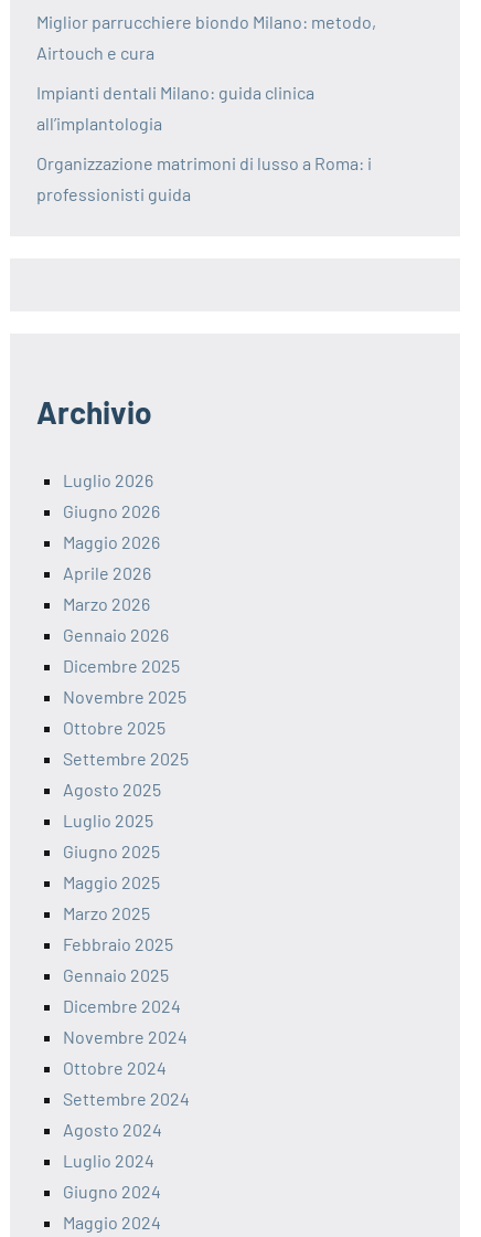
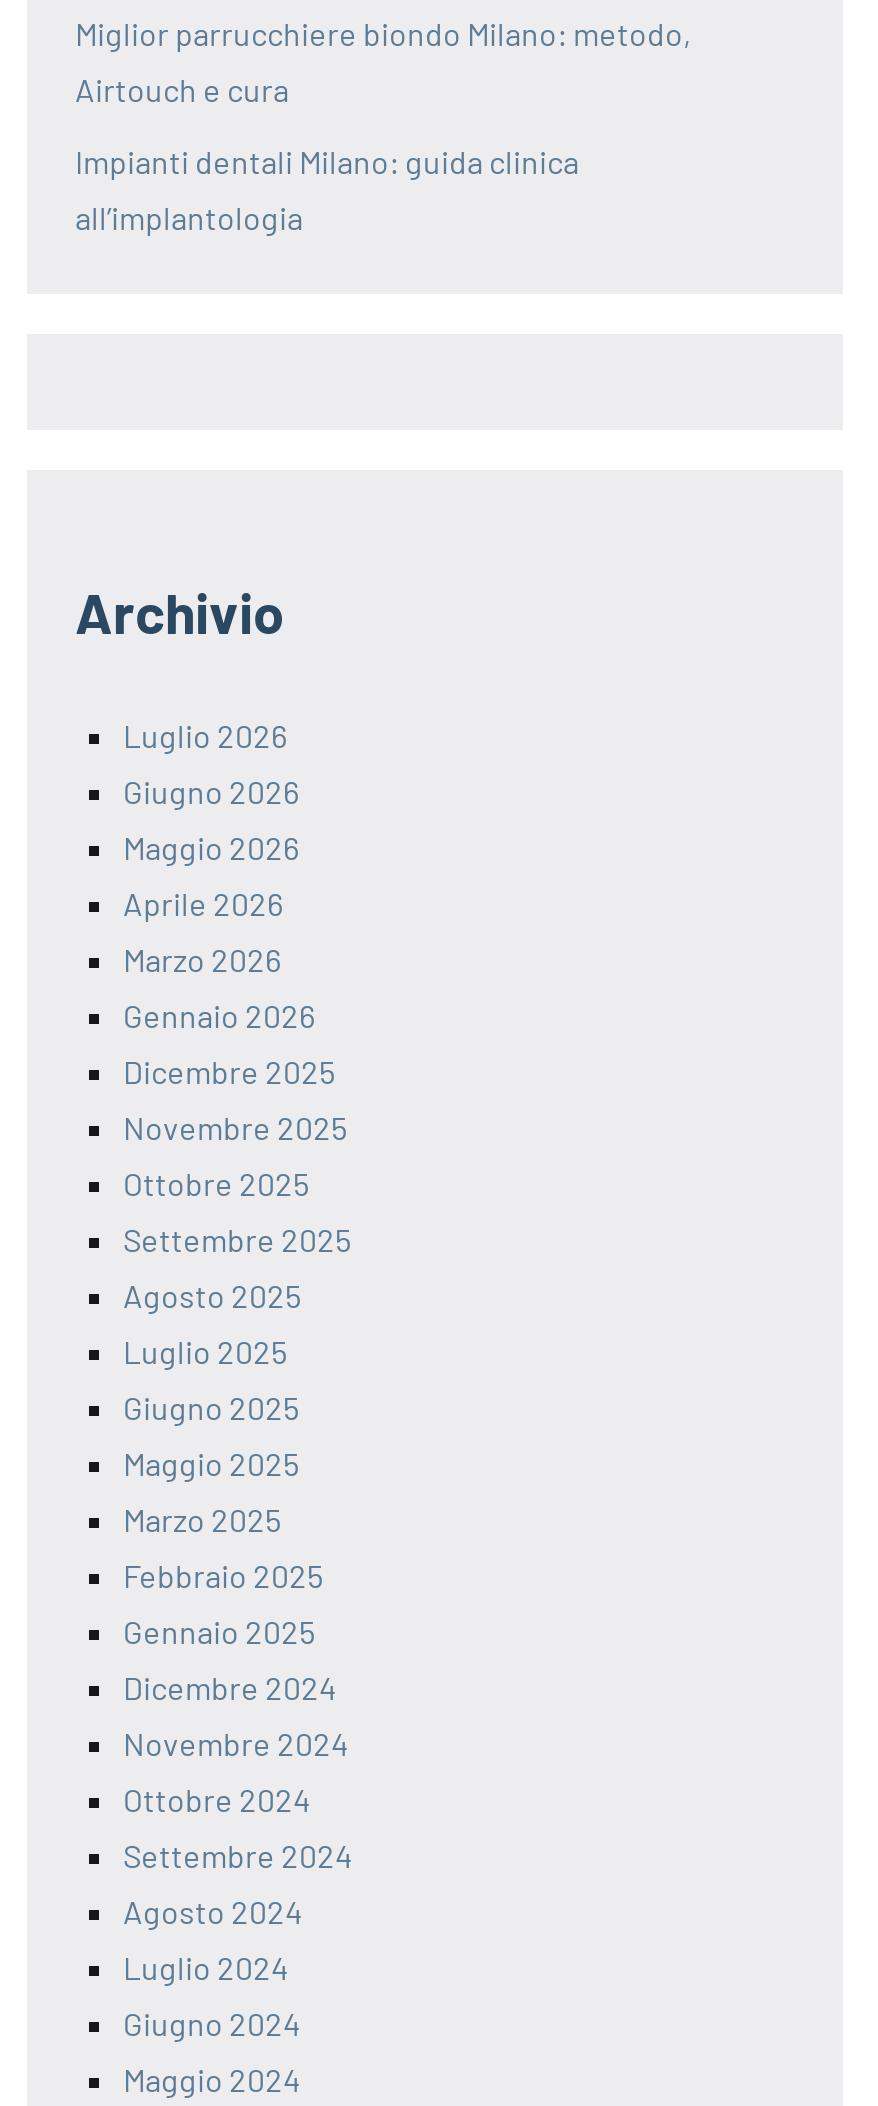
- Organizzazione matrimoni di lusso a Roma: i
- professionisti guida
